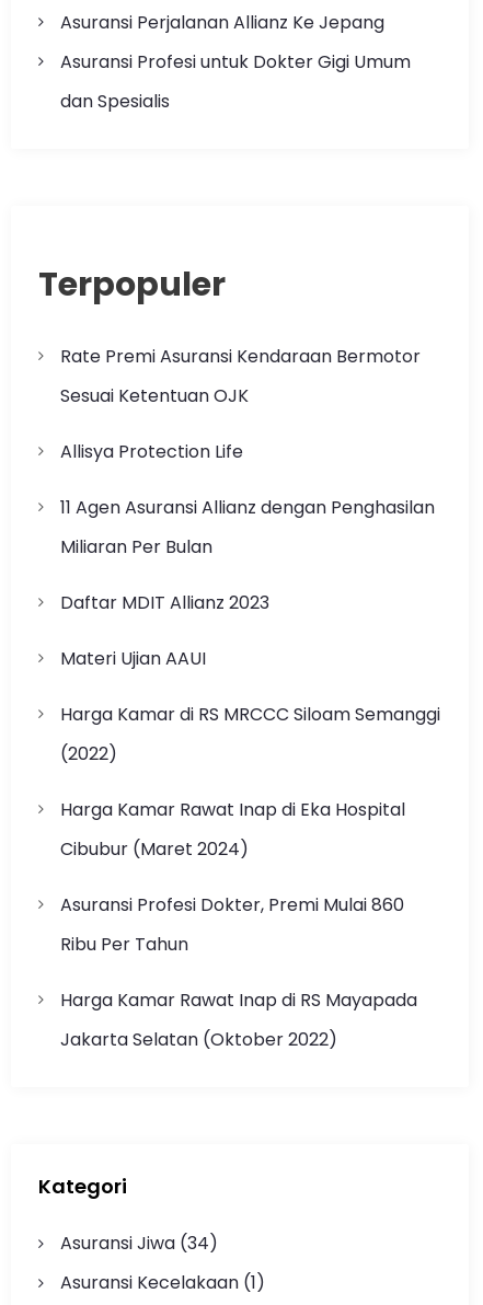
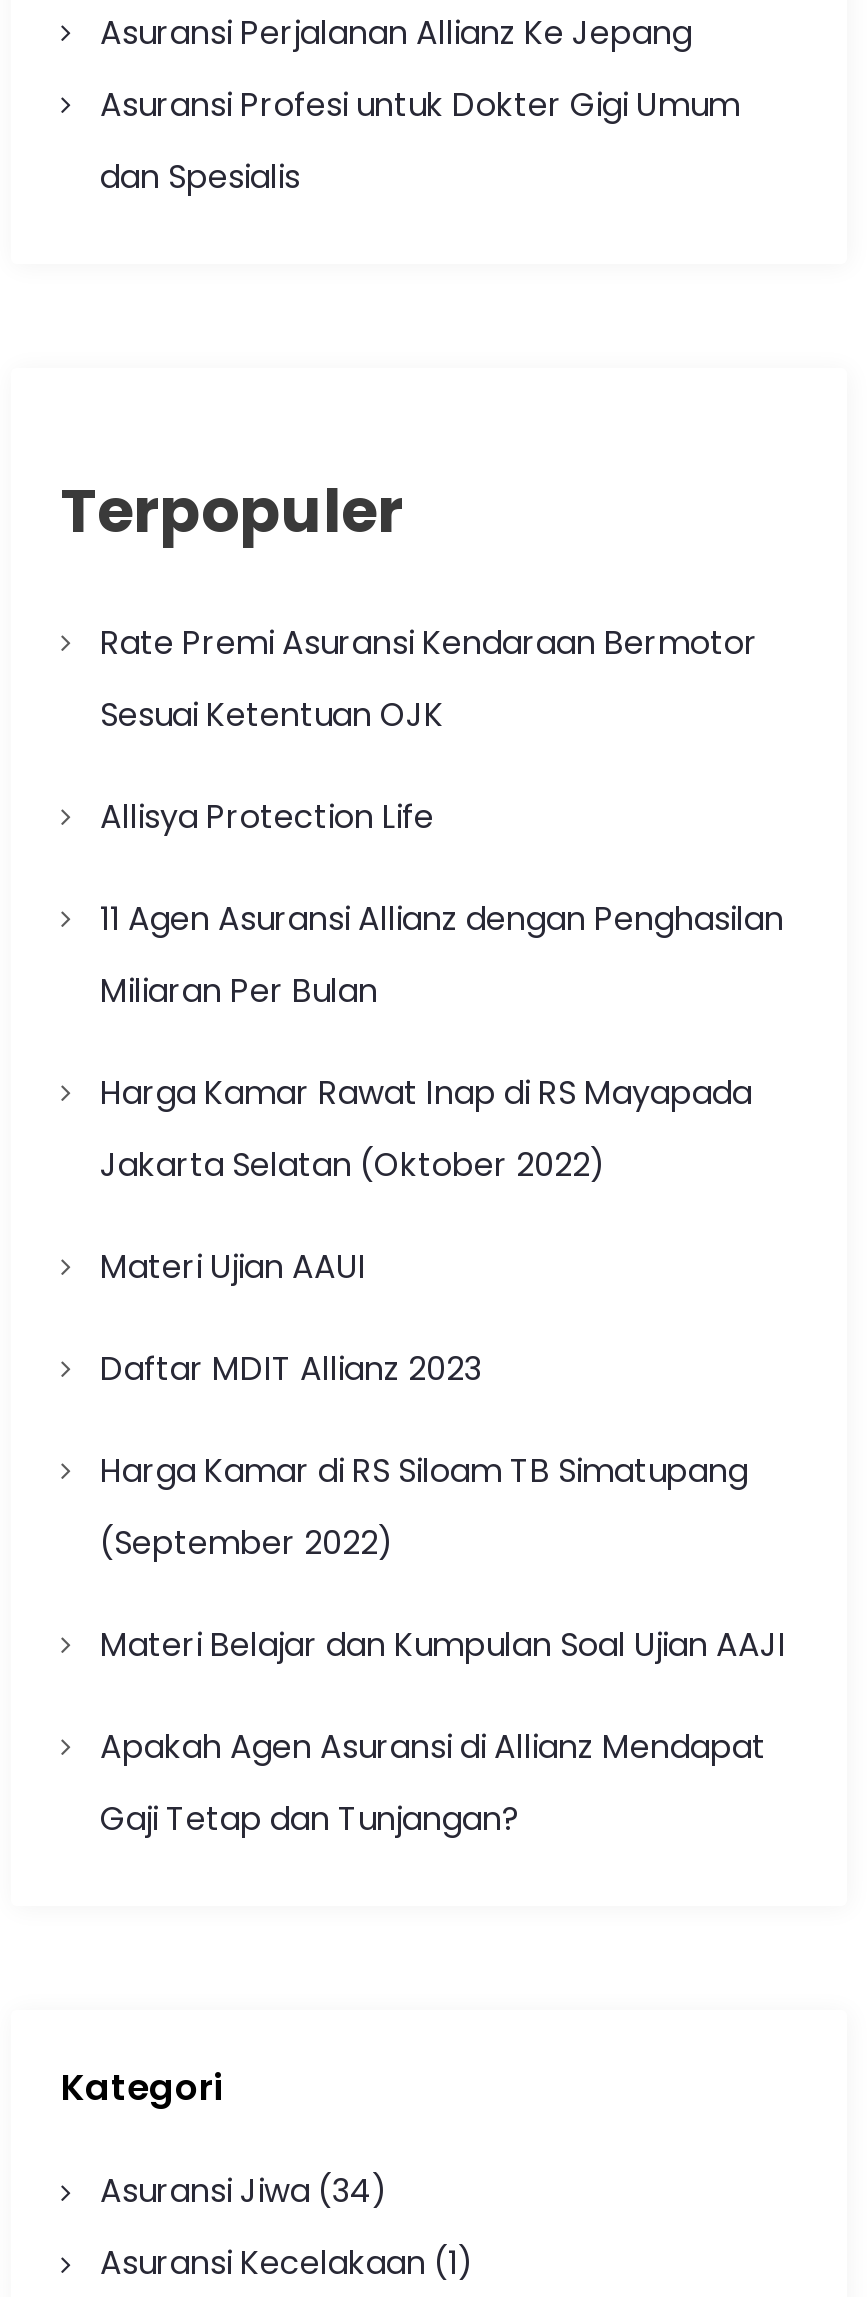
moved down: Daftar MDIT Allianz 2023 | Materi Ujian AAUI

- Harga Kamar di RS MRCCC Siloam Semanggi
- (2022)
- Harga Kamar Rawat Inap di Eka Hospital
- Cibubur (Maret 2024)
- Asuransi Profesi Dokter, Premi Mulai 860
- Ribu Per Tahun

moved up: Harga Kamar Rawat Inap di RS Mayapada | Jakarta Selatan (Oktober 2022)

+ Harga Kamar di RS Siloam TB Simatupang
+ (September 2022)
+ Materi Belajar dan Kumpulan Soal Ujian AAJI
+ Apakah Agen Asuransi di Allianz Mendapat
+ Gaji Tetap dan Tunjangan?
